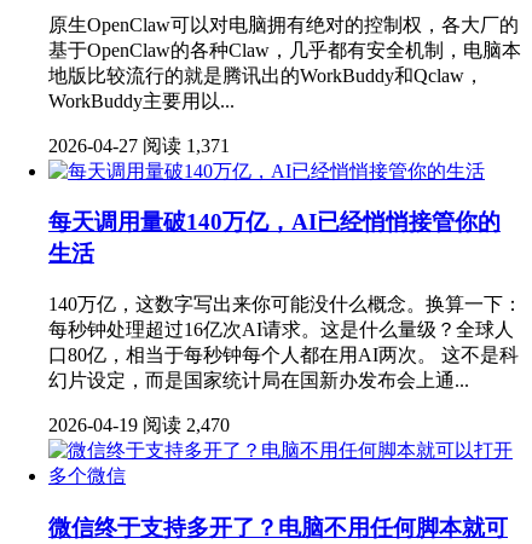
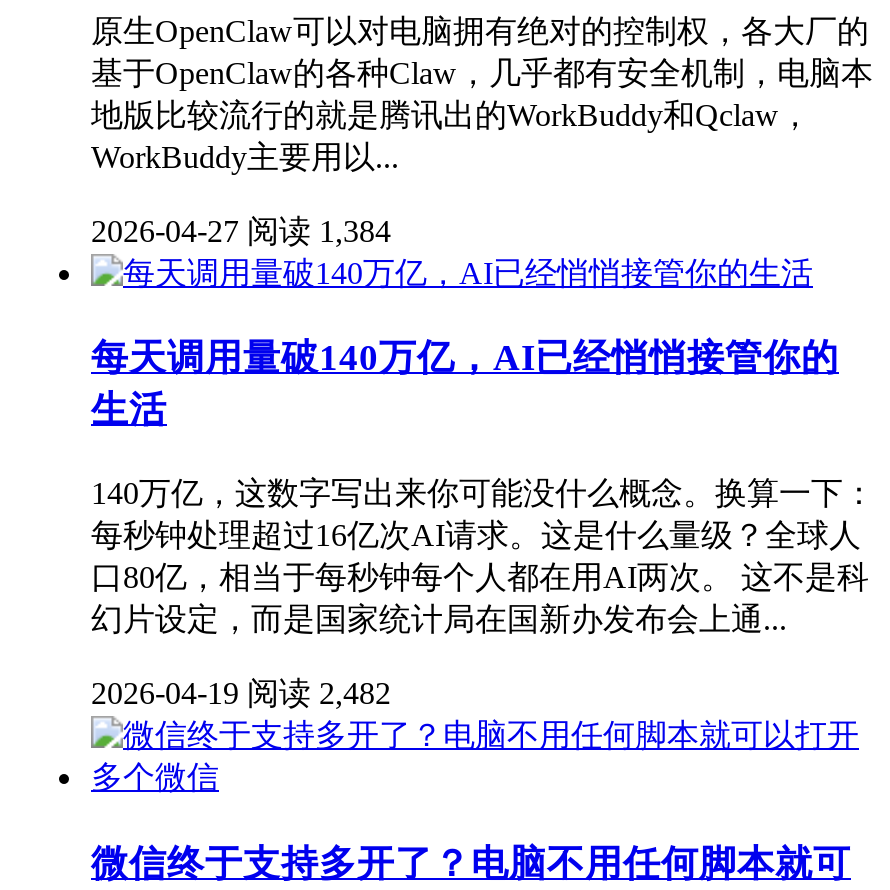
- 2026-04-27 阅读 1,371
+ 2026-04-27 阅读 1,384

- 2026-04-19 阅读 2,470
+ 2026-04-19 阅读 2,482
